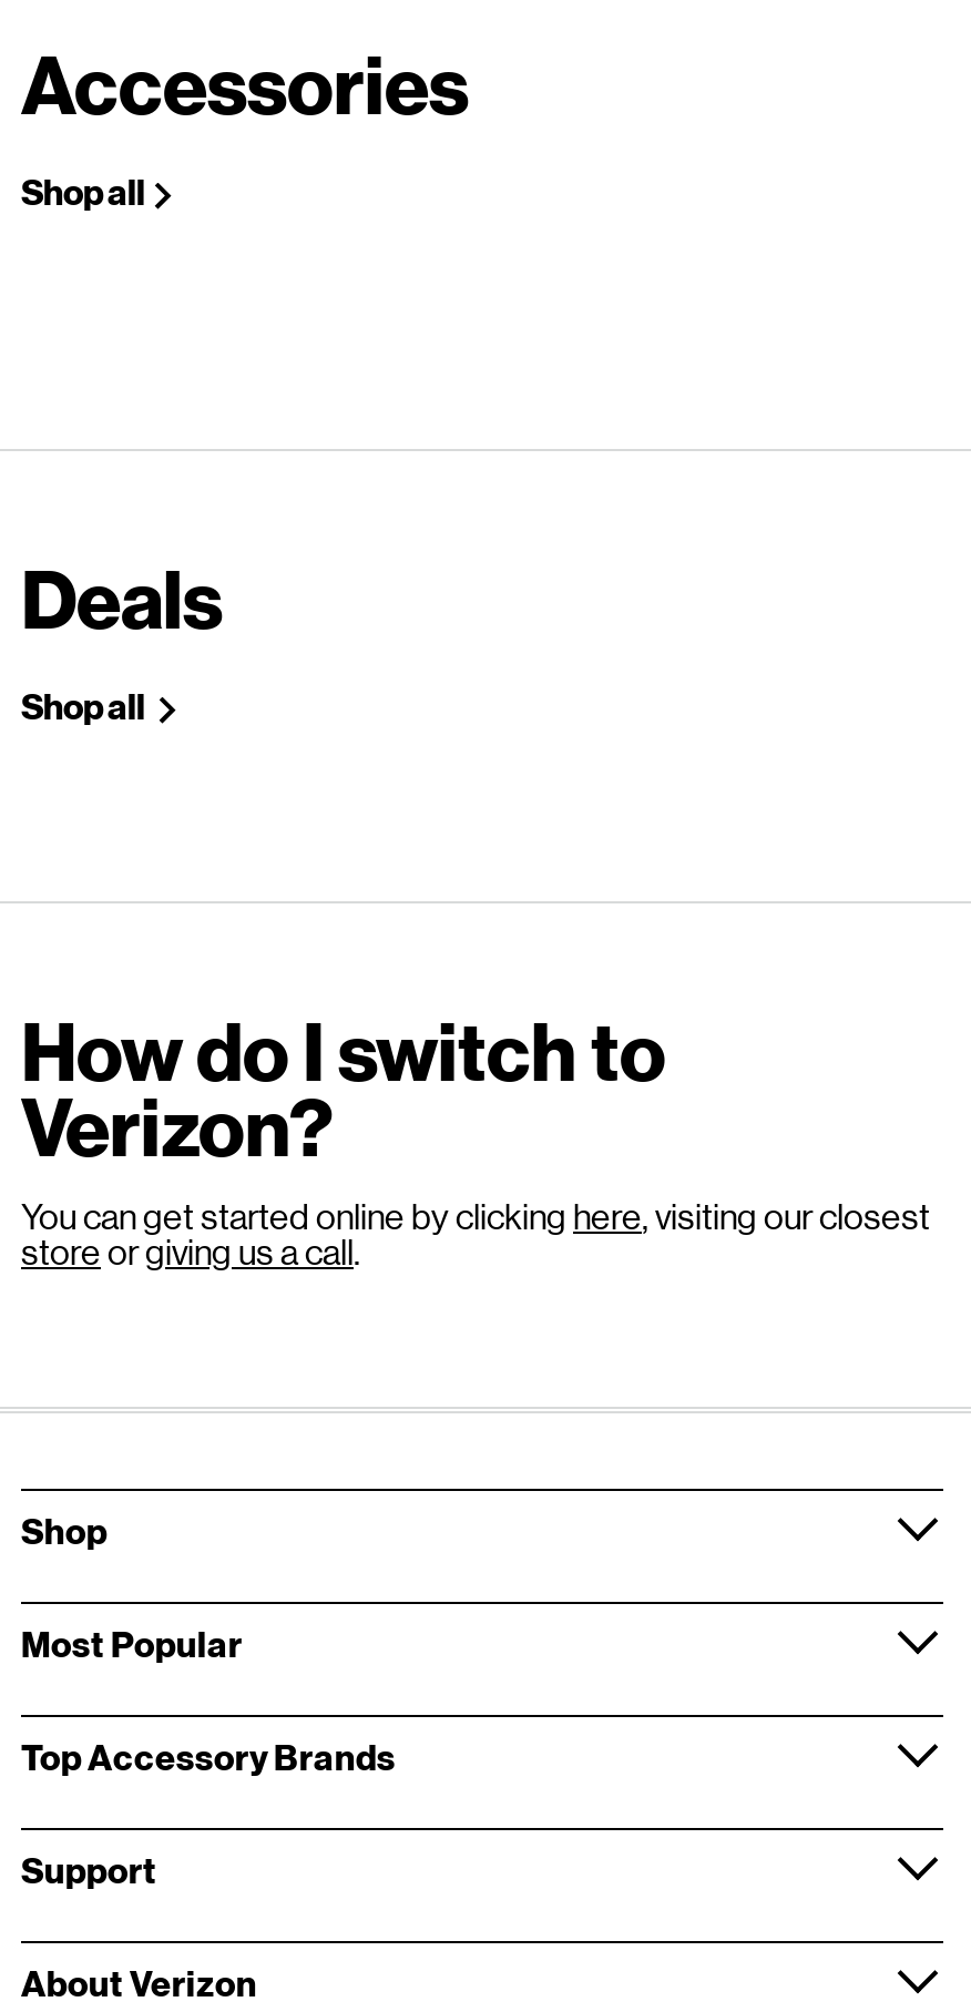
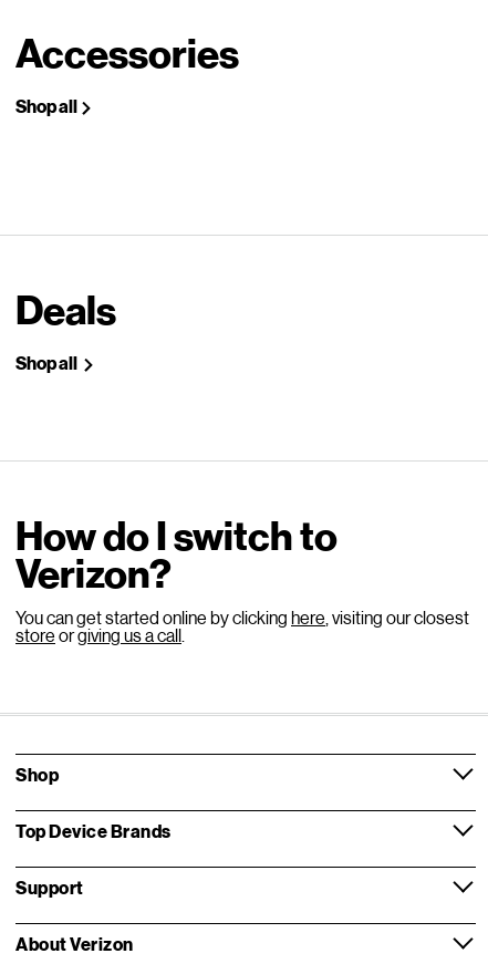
- Most Popular
- Top Accessory Brands
+ Top Device Brands
